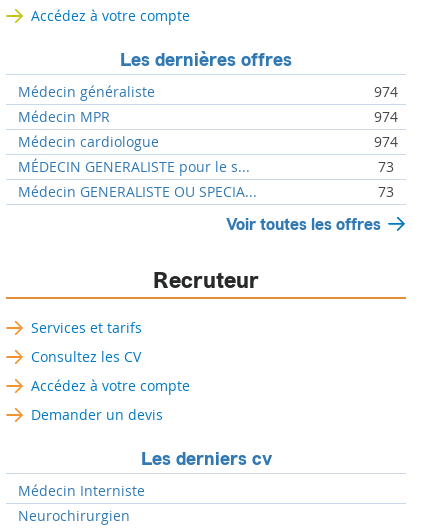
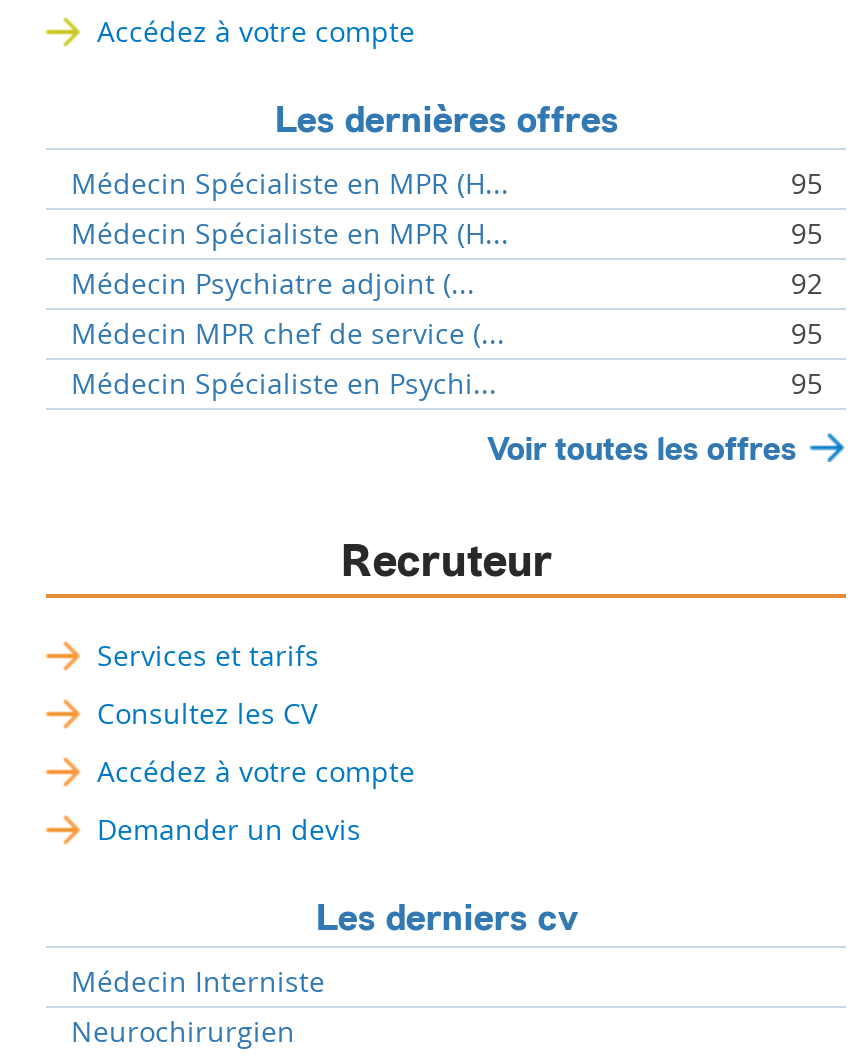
- Médecin généraliste
- 974
- Médecin MPR
- 974
- Médecin cardiologue
- 974
- MÉDECIN GENERALISTE pour le s...
- 73
- Médecin GENERALISTE OU SPECIA...
- 73
+ Médecin Spécialiste en MPR (H...
+ 95
+ Médecin Spécialiste en MPR (H...
+ 95
+ Médecin Psychiatre adjoint (...
+ 92
+ Médecin MPR chef de service (...
+ 95
+ Médecin Spécialiste en Psychi...
+ 95
